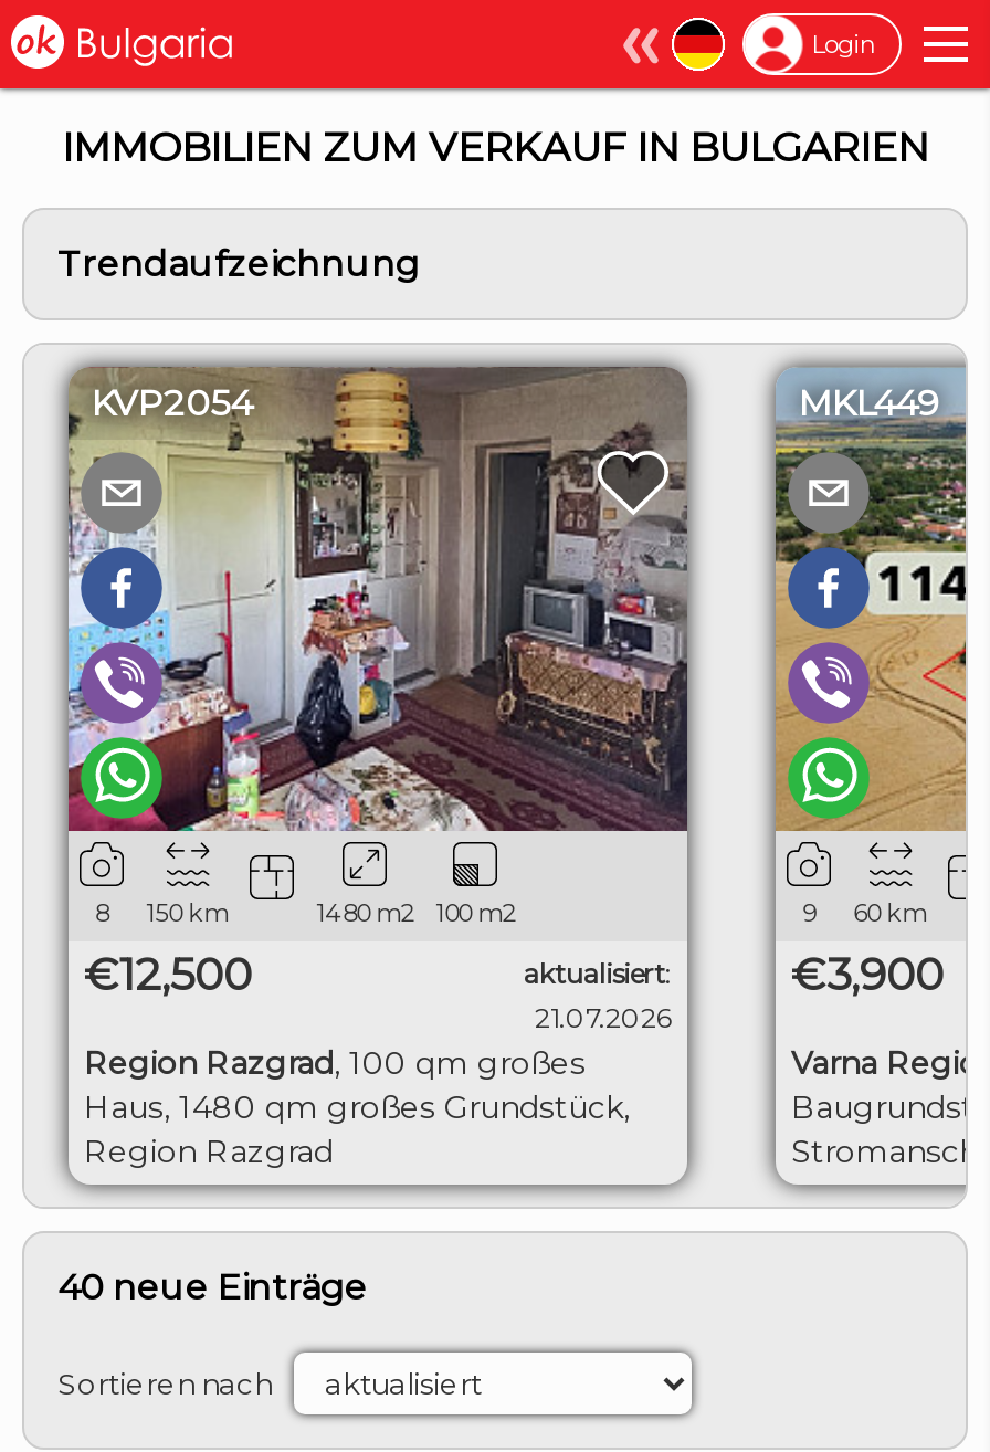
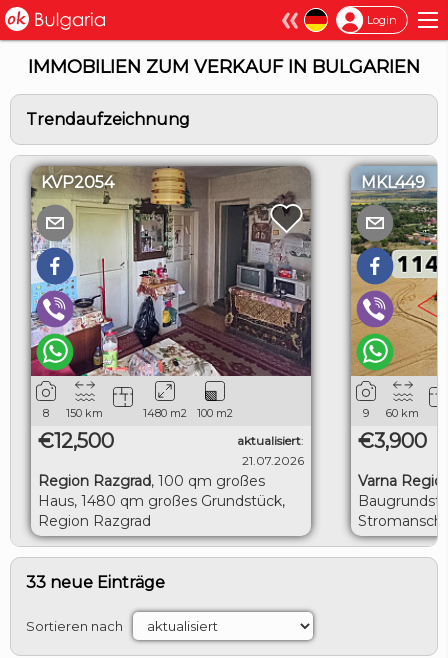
- 40 neue Einträge
+ 33 neue Einträge
